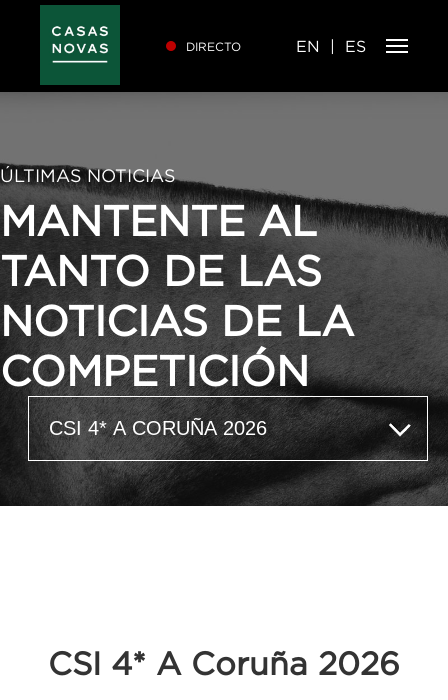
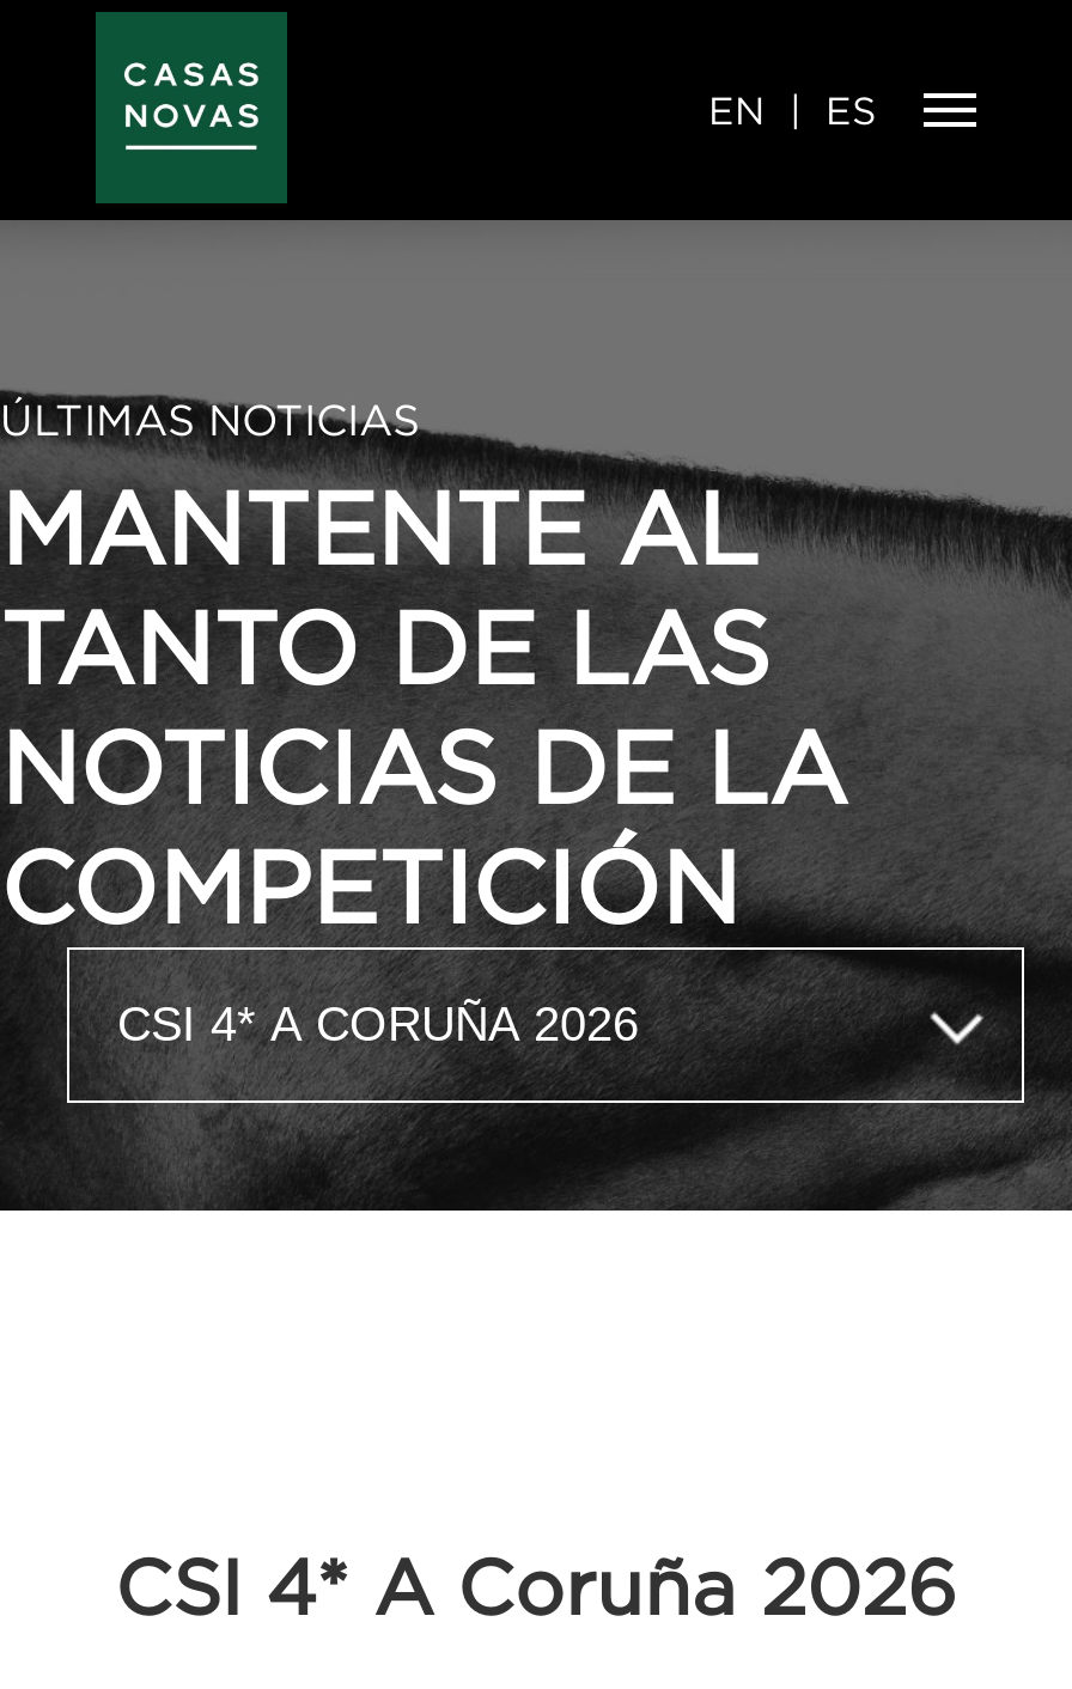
- DIRECTO
